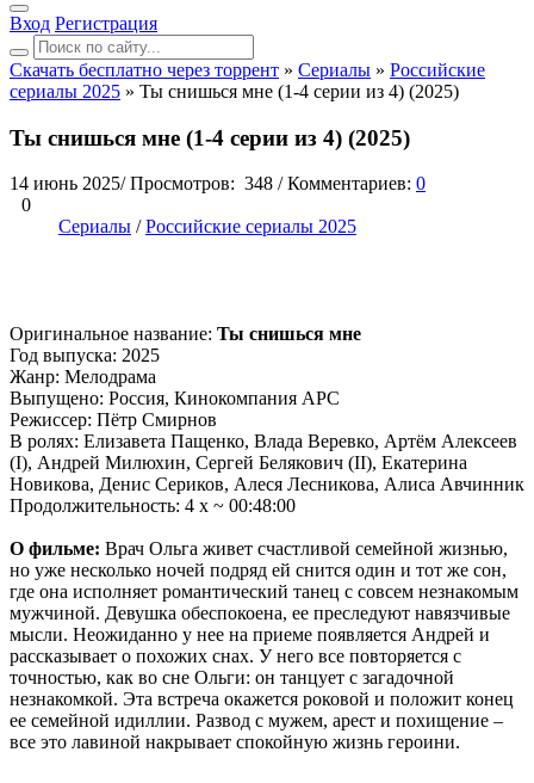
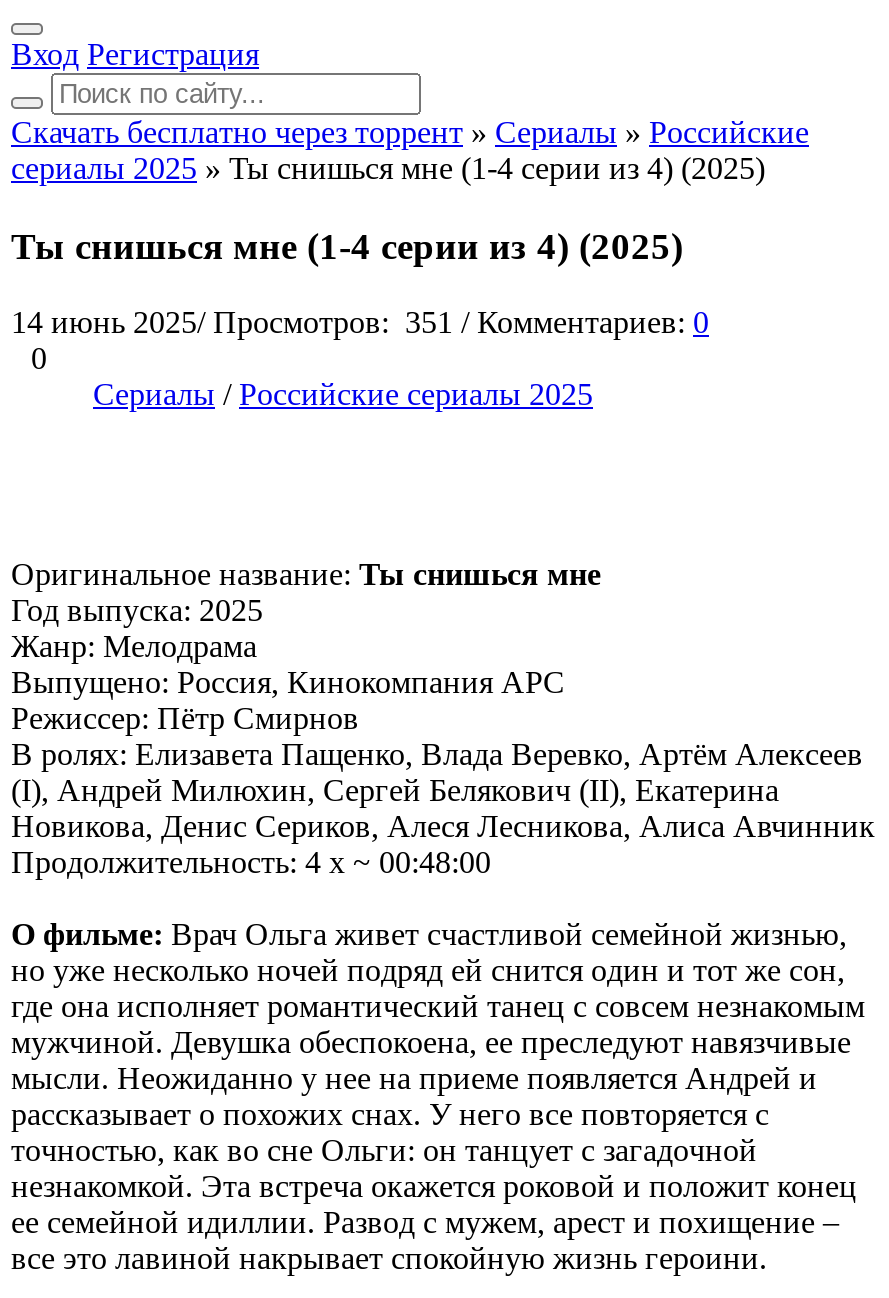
- 14 июнь 2025/ Просмотров: 348 / Комментариев: 0
+ 14 июнь 2025/ Просмотров: 351 / Комментариев: 0
